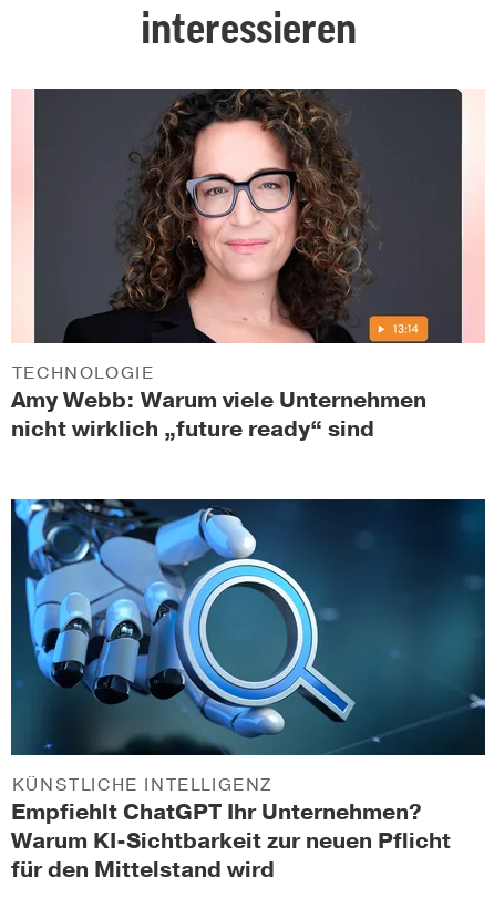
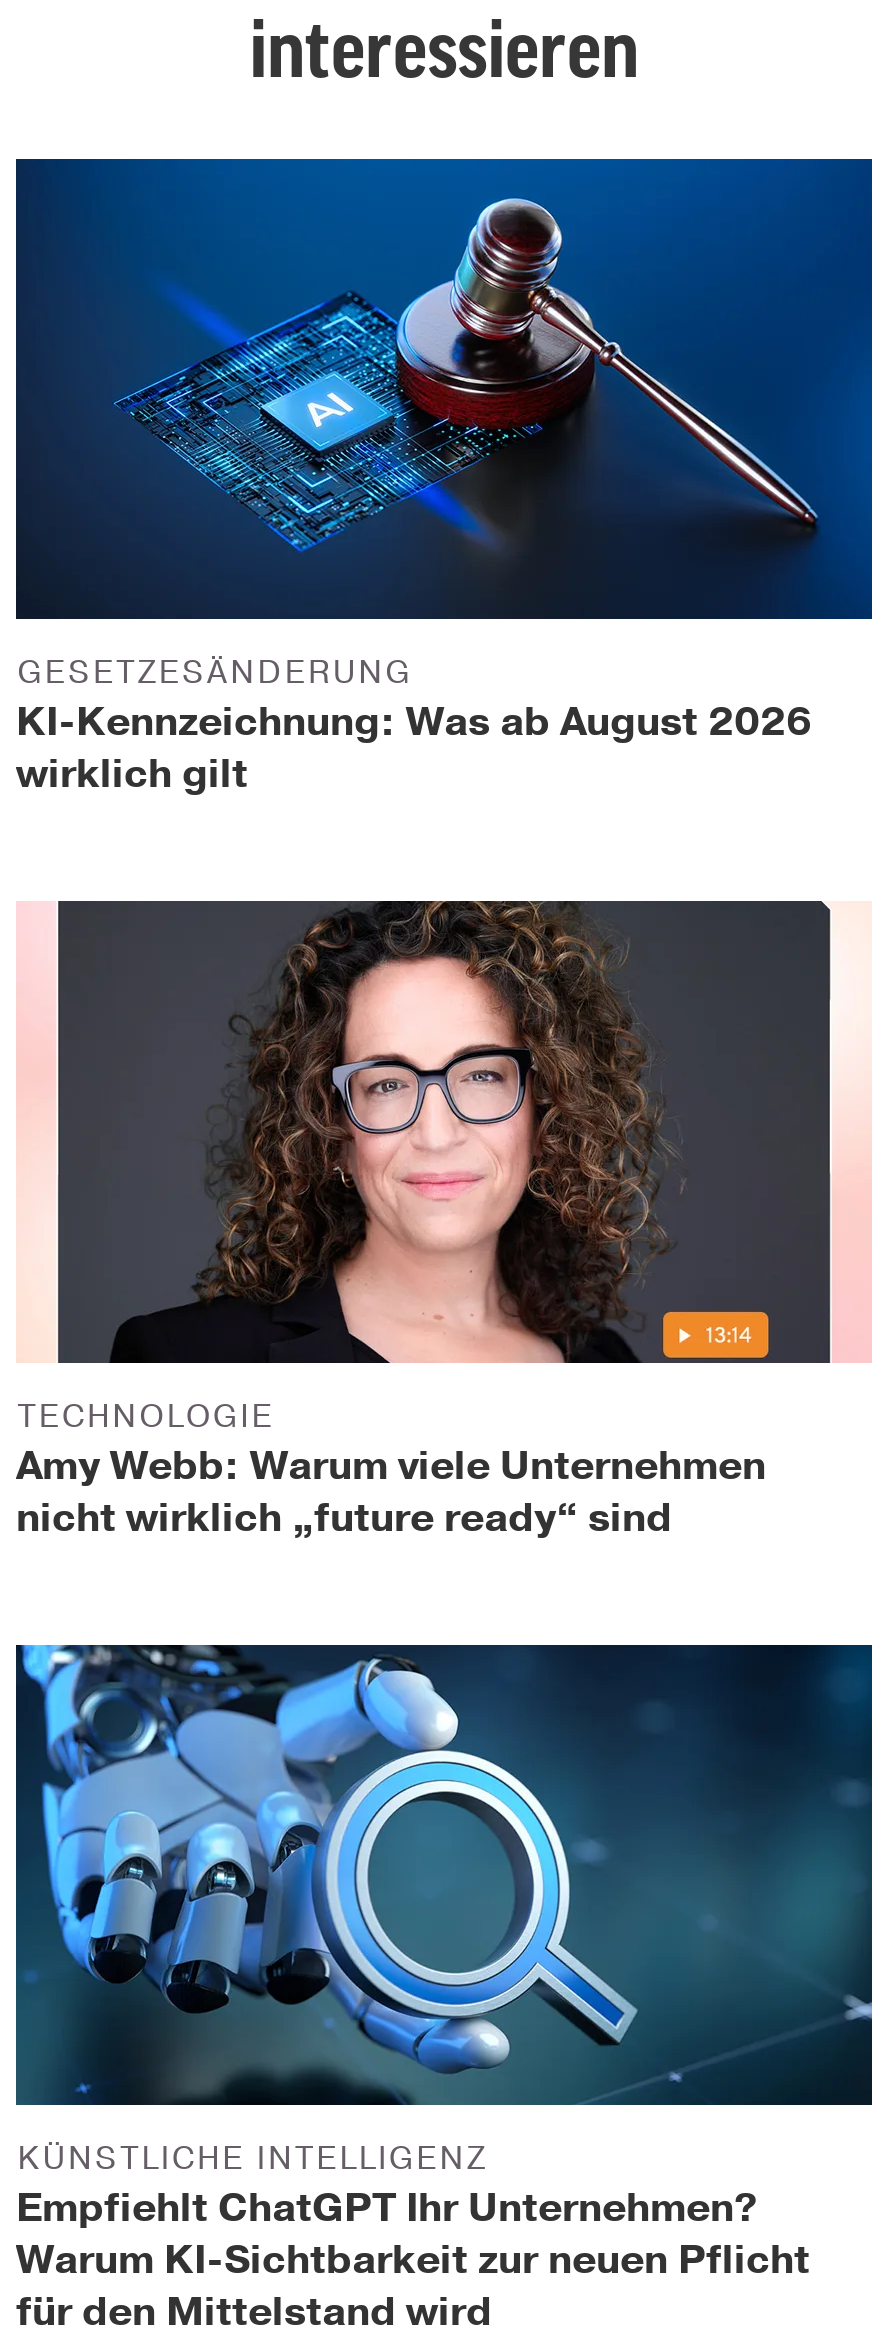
+ [image]
+ GESETZESÄNDERUNG

+ KI-Kennzeichnung: Was ab August 2026
+ wirklich gilt
